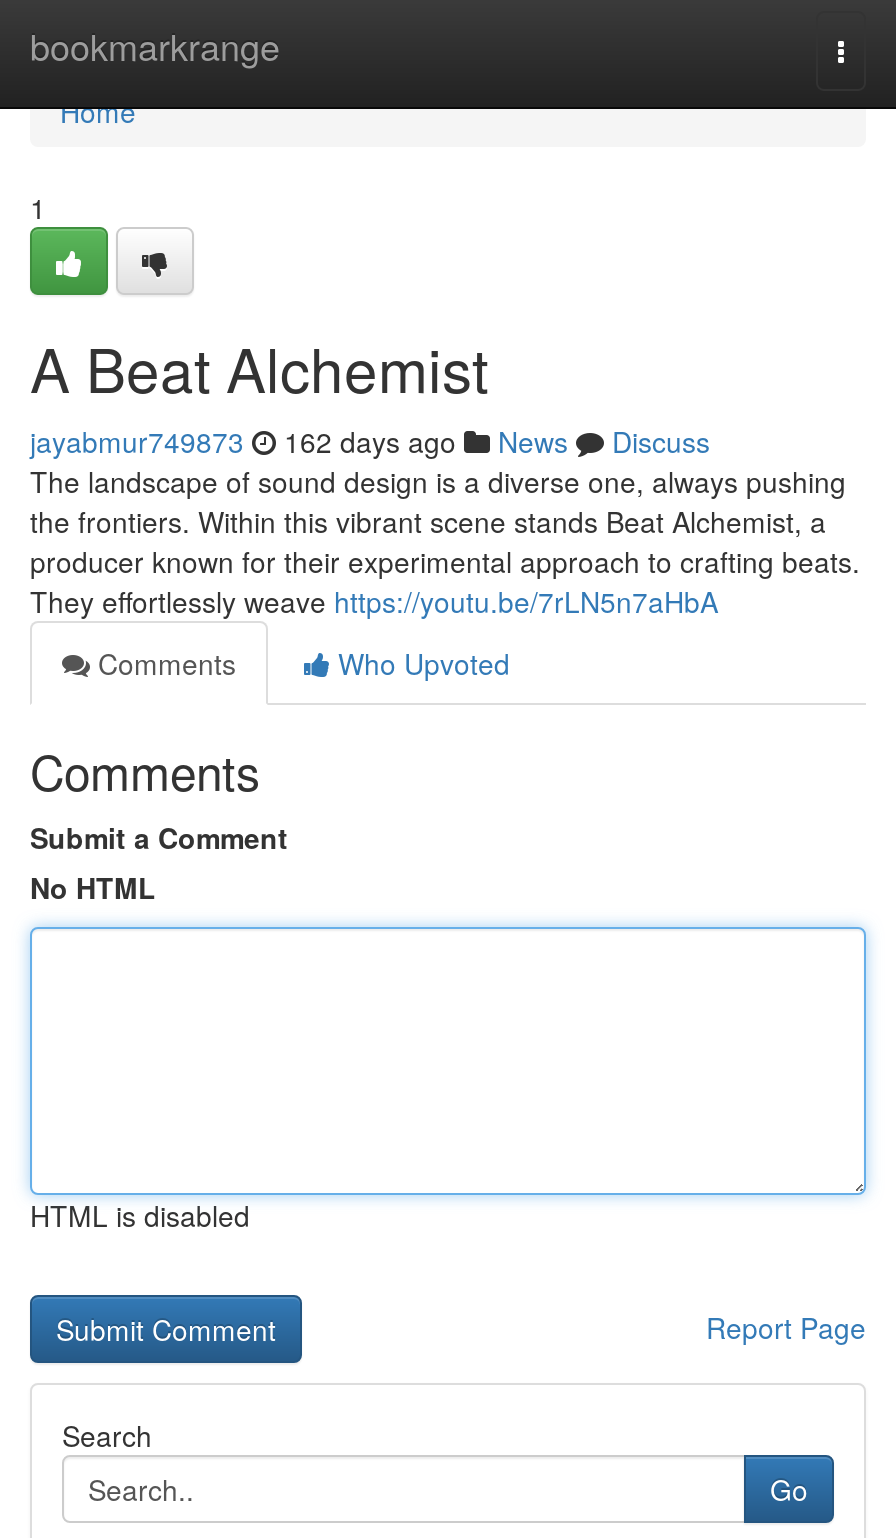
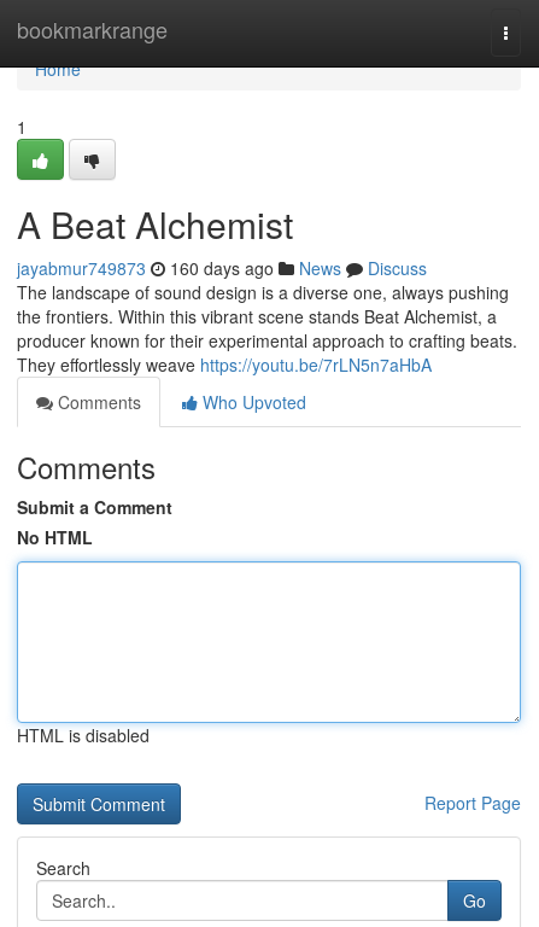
- jayabmur749873 162 days ago News Discuss
+ jayabmur749873 160 days ago News Discuss
